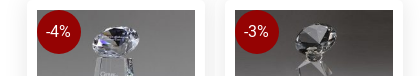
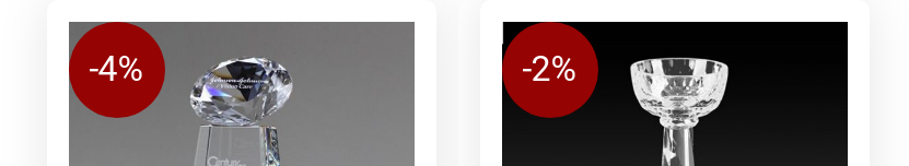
- -3%
+ -2%
